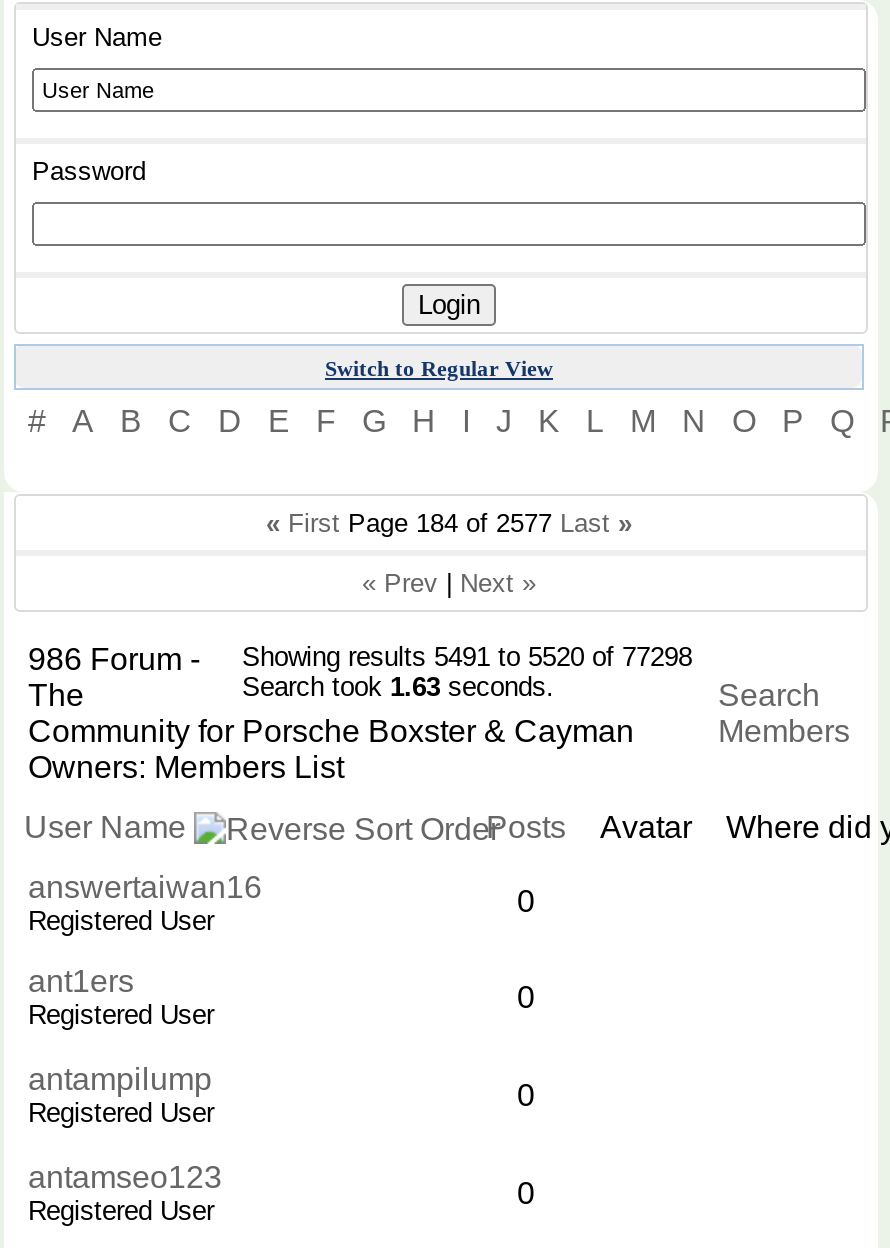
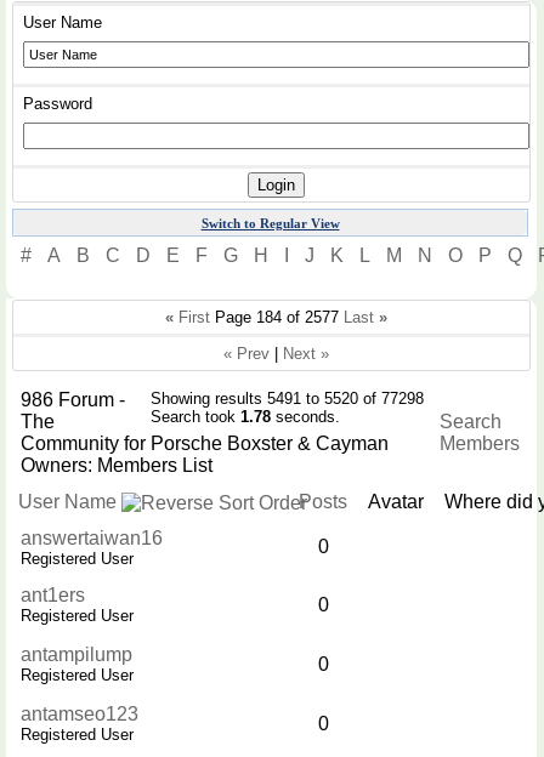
- Search took 1.63 seconds.
+ Search took 1.78 seconds.
